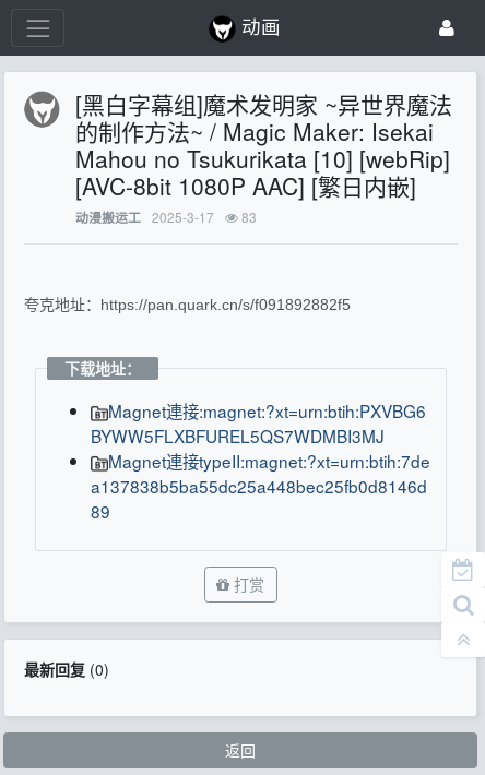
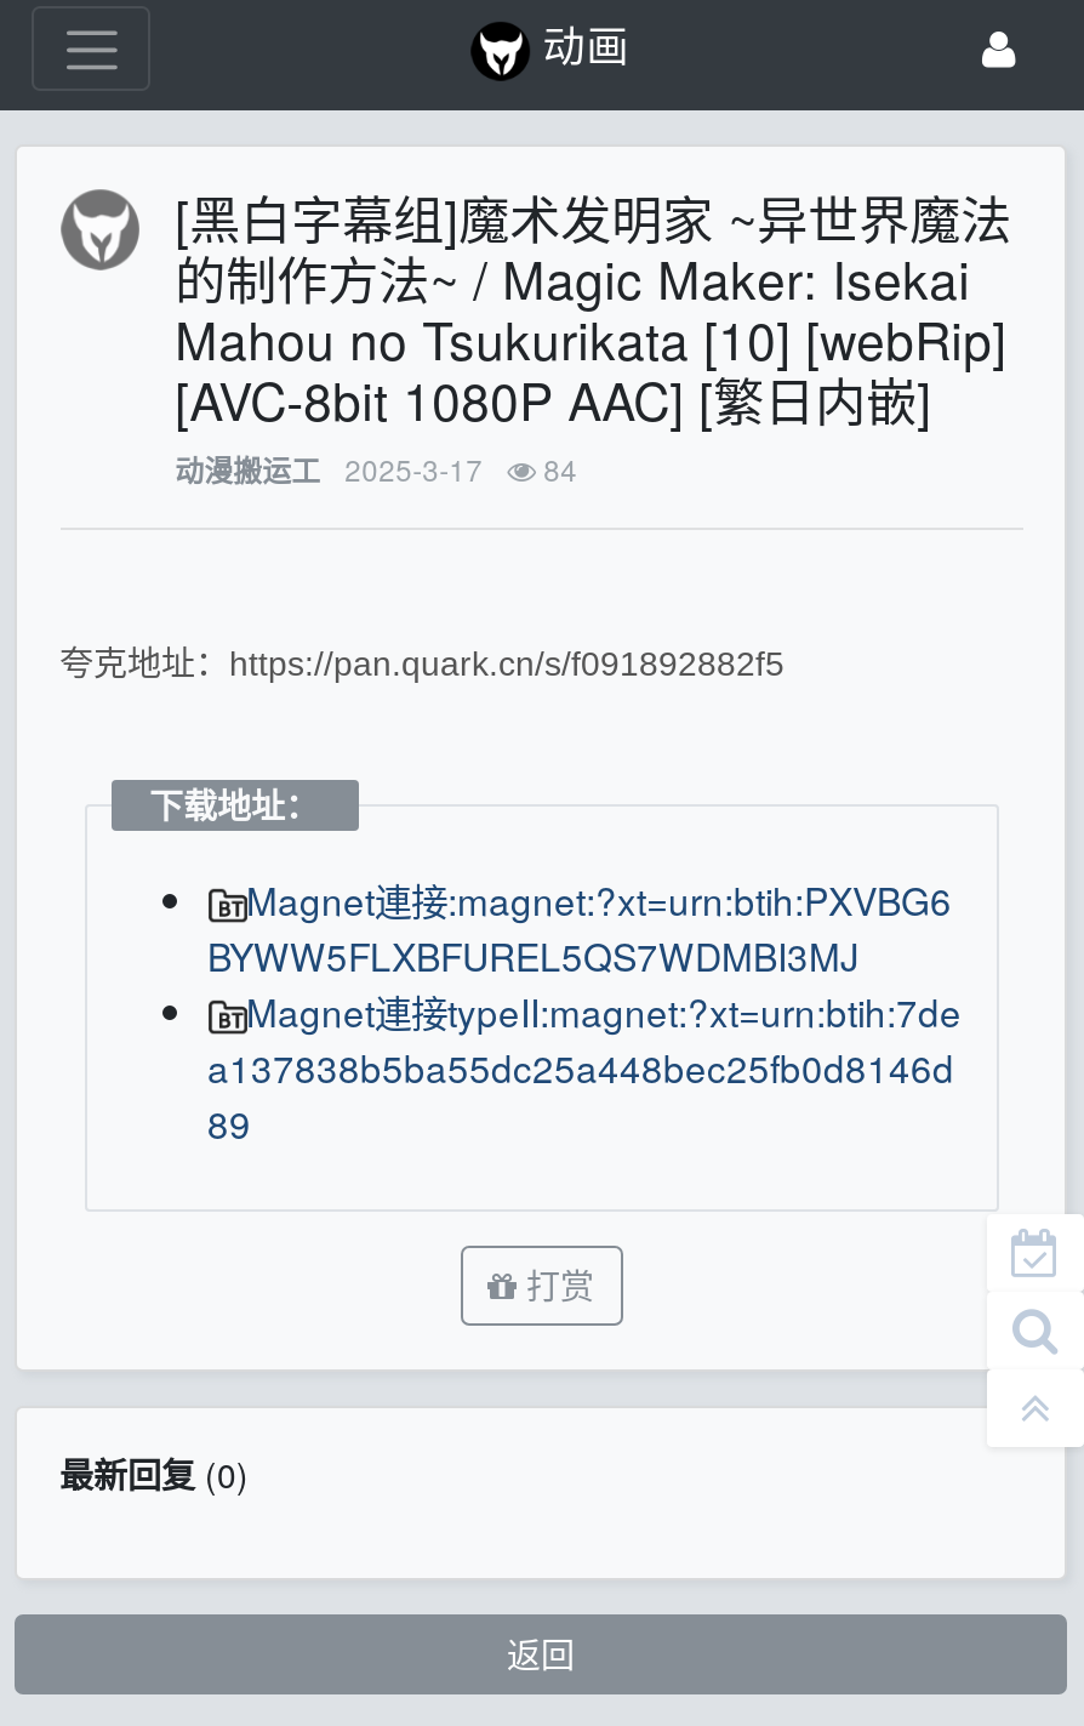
- 动漫搬运工 2025-3-17 83
+ 动漫搬运工 2025-3-17 84
